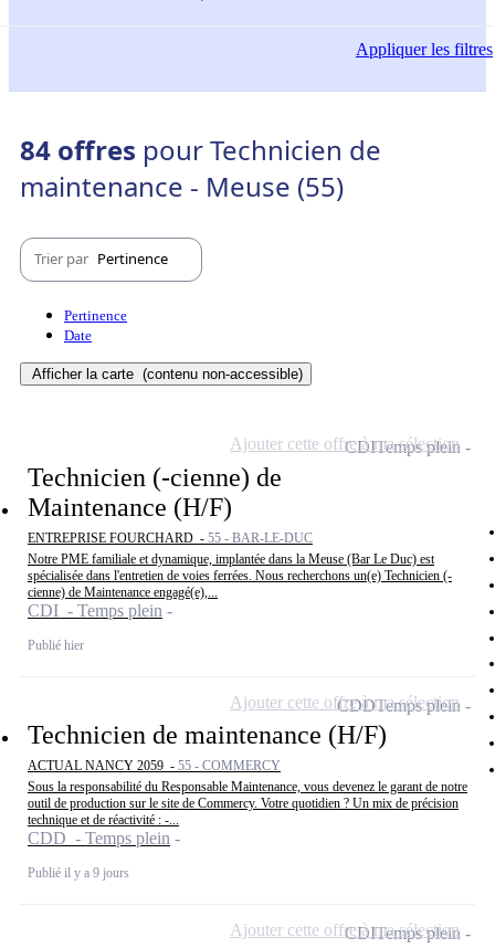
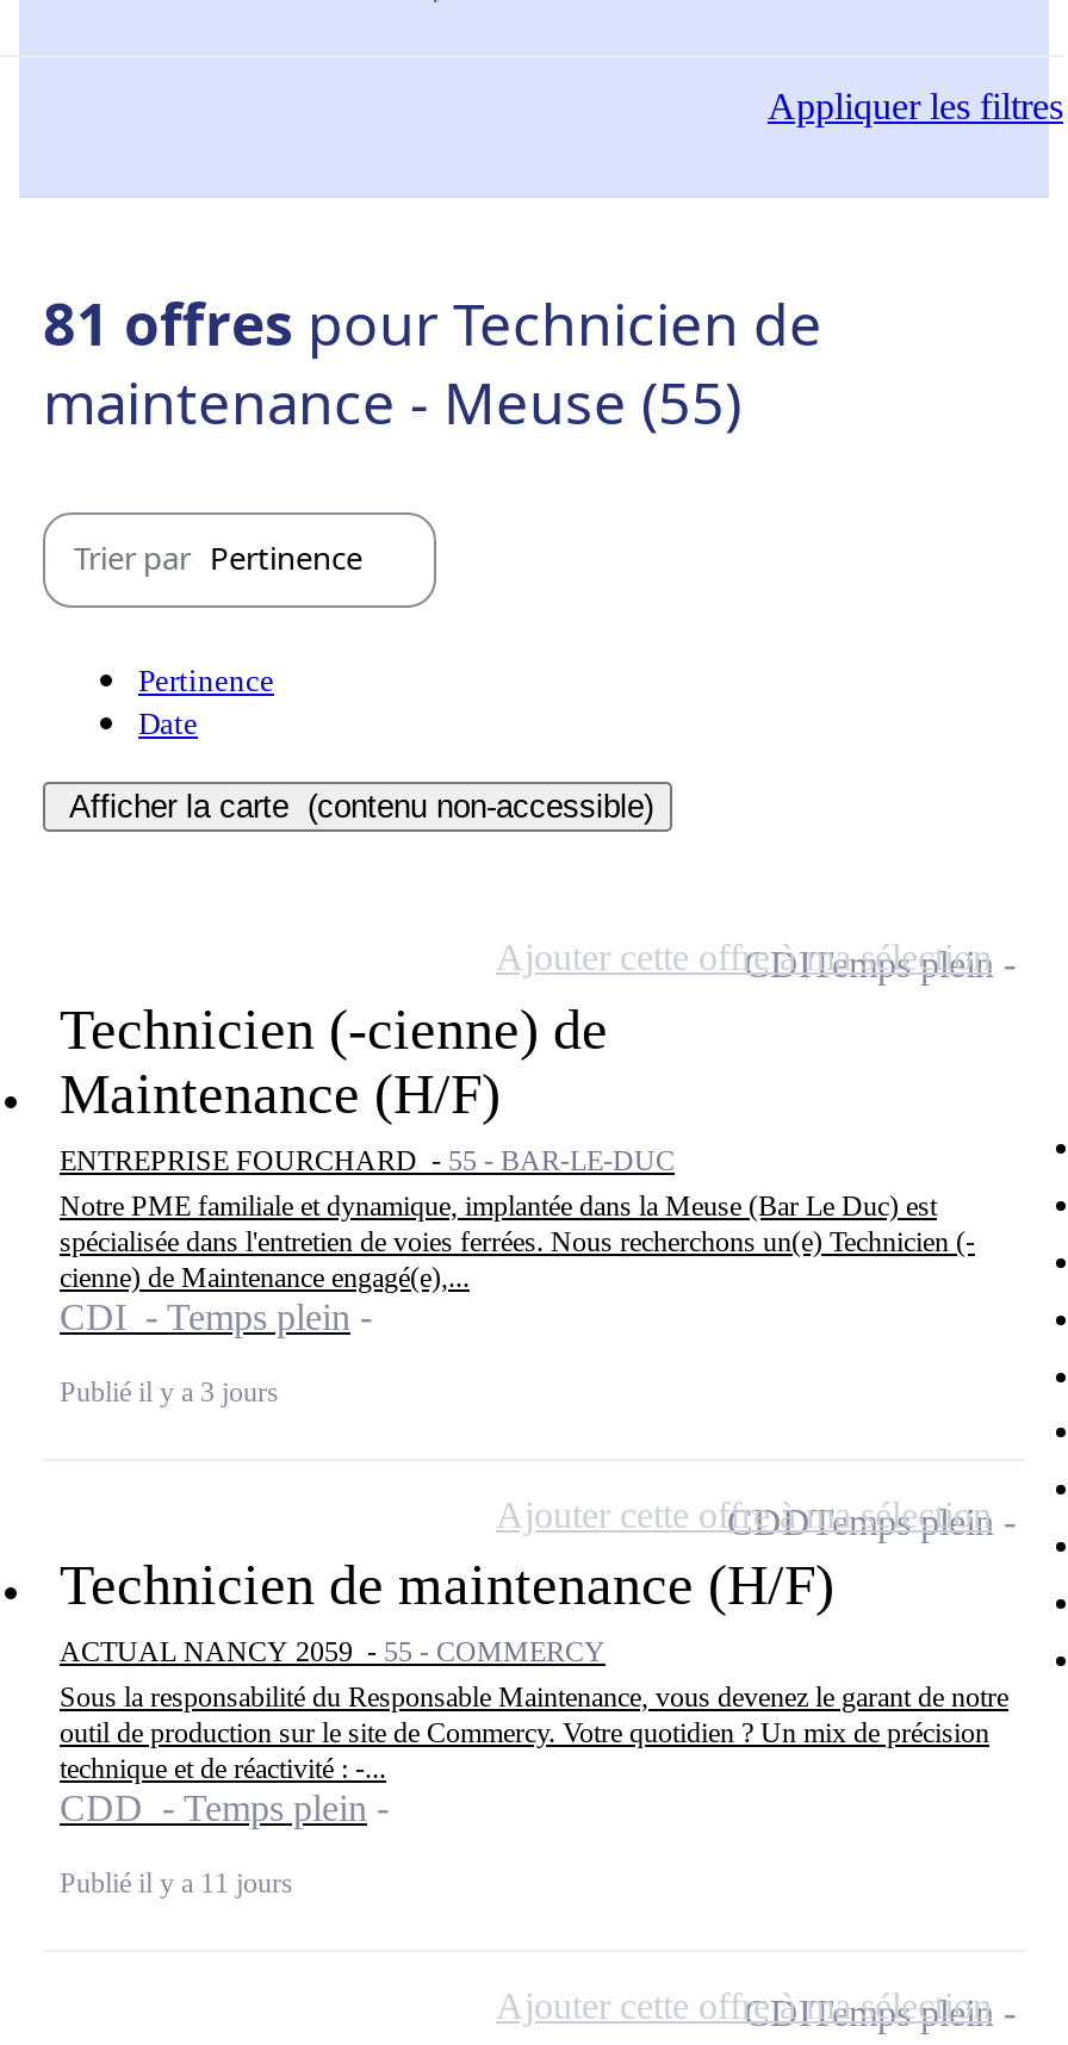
- 84 offres pour Technicien de
+ 81 offres pour Technicien de

- Publié hier
+ Publié il y a 3 jours

- Publié il y a 9 jours
+ Publié il y a 11 jours
